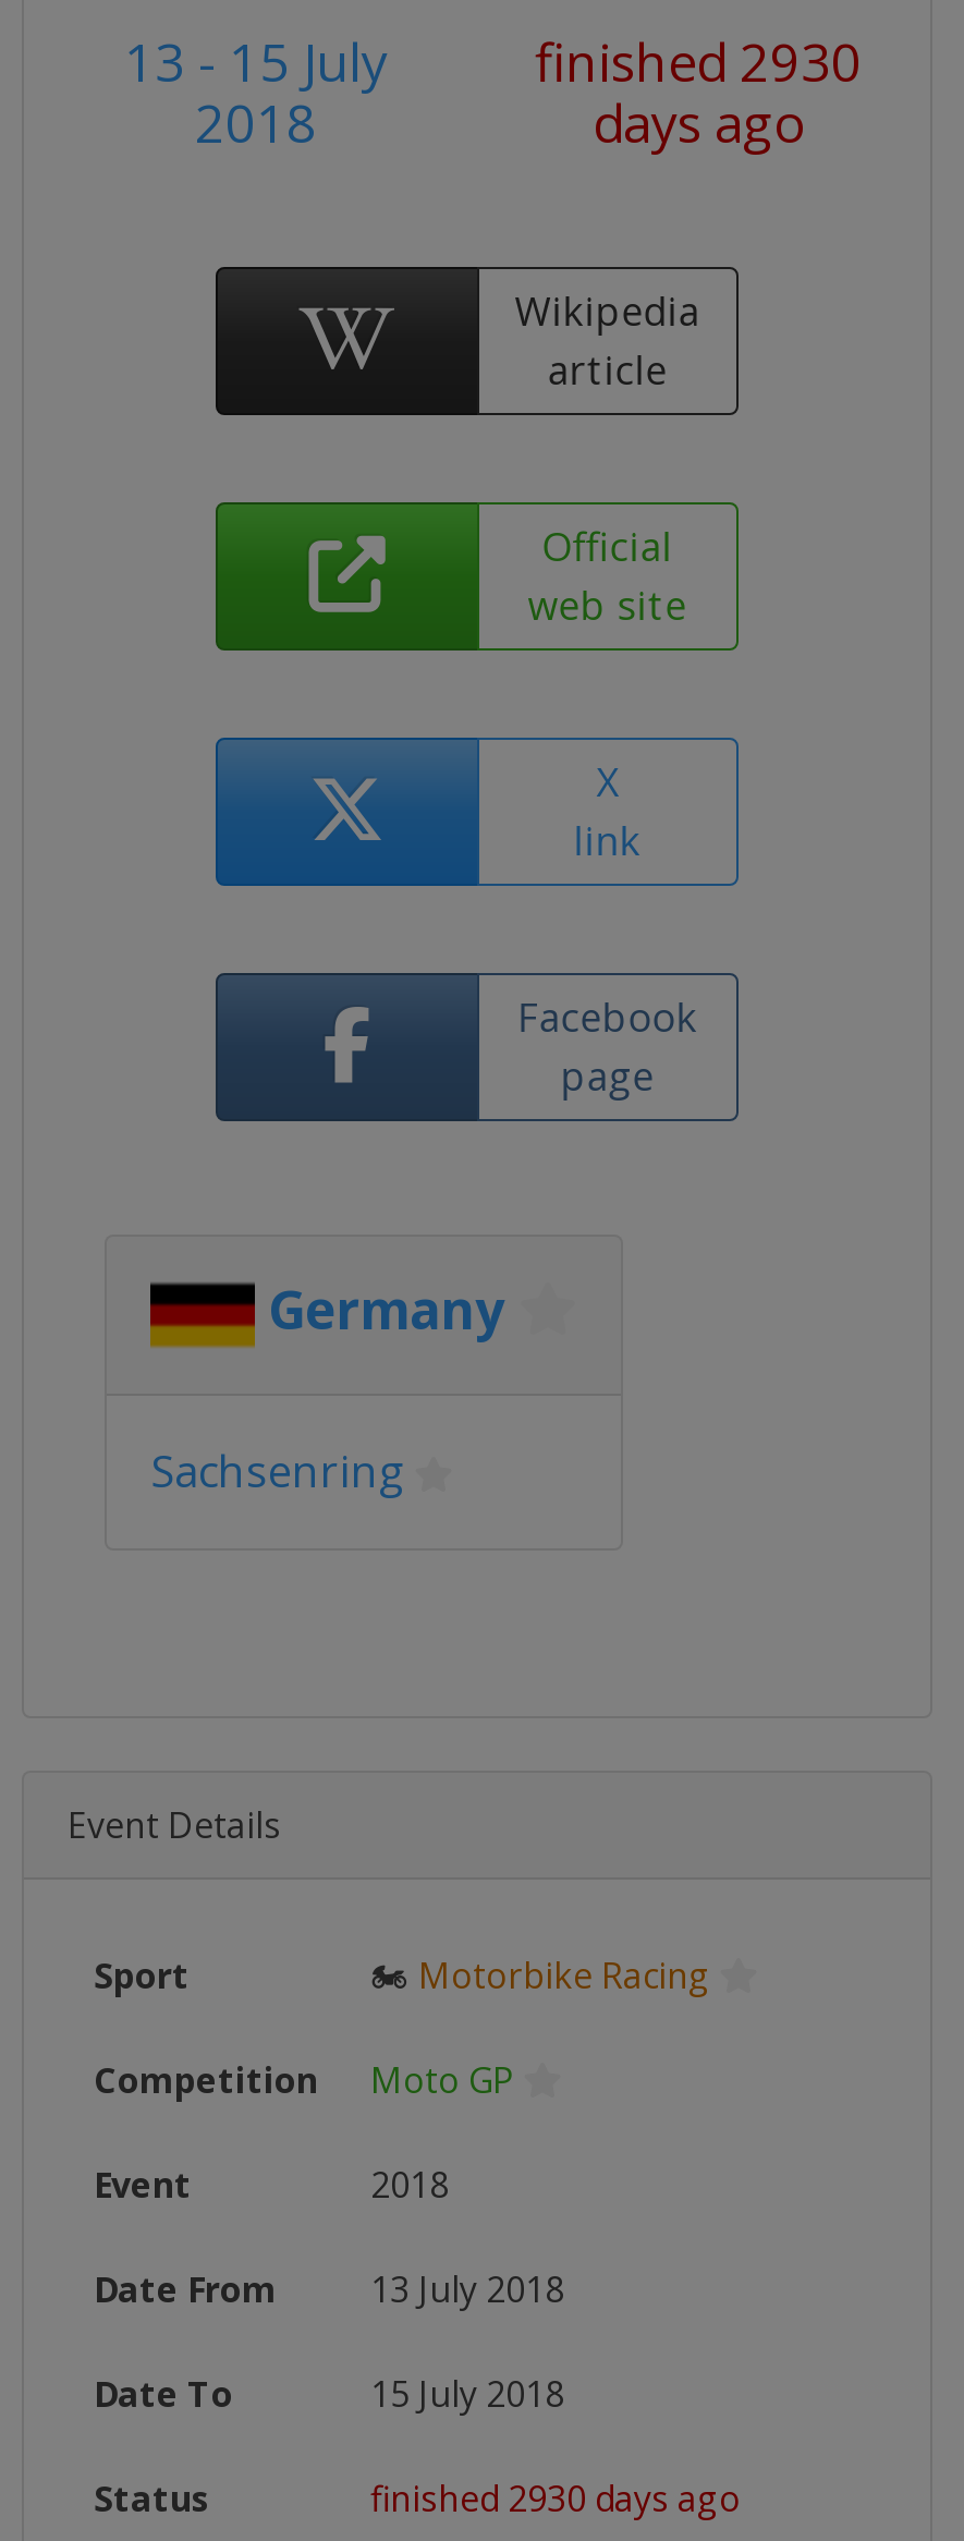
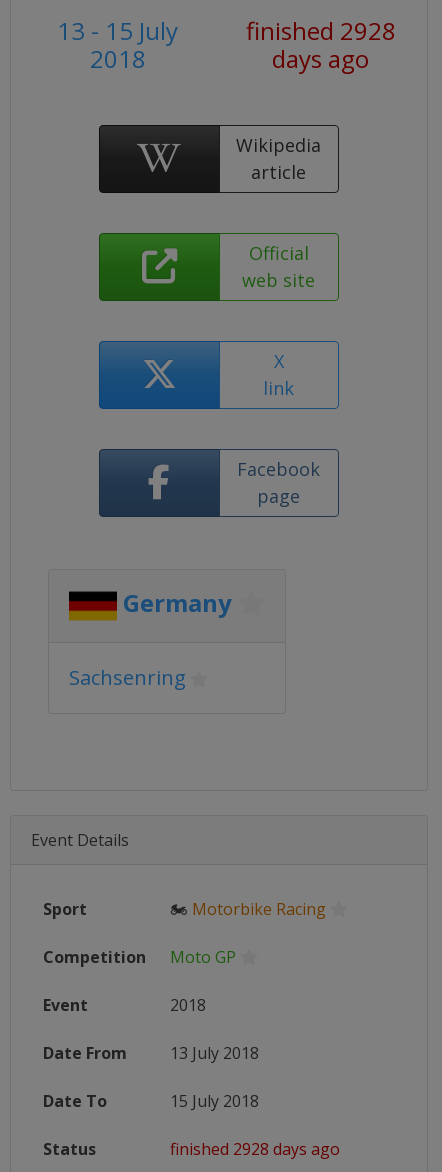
- finished 2930
+ finished 2928

- finished 2930 days ago
+ finished 2928 days ago
